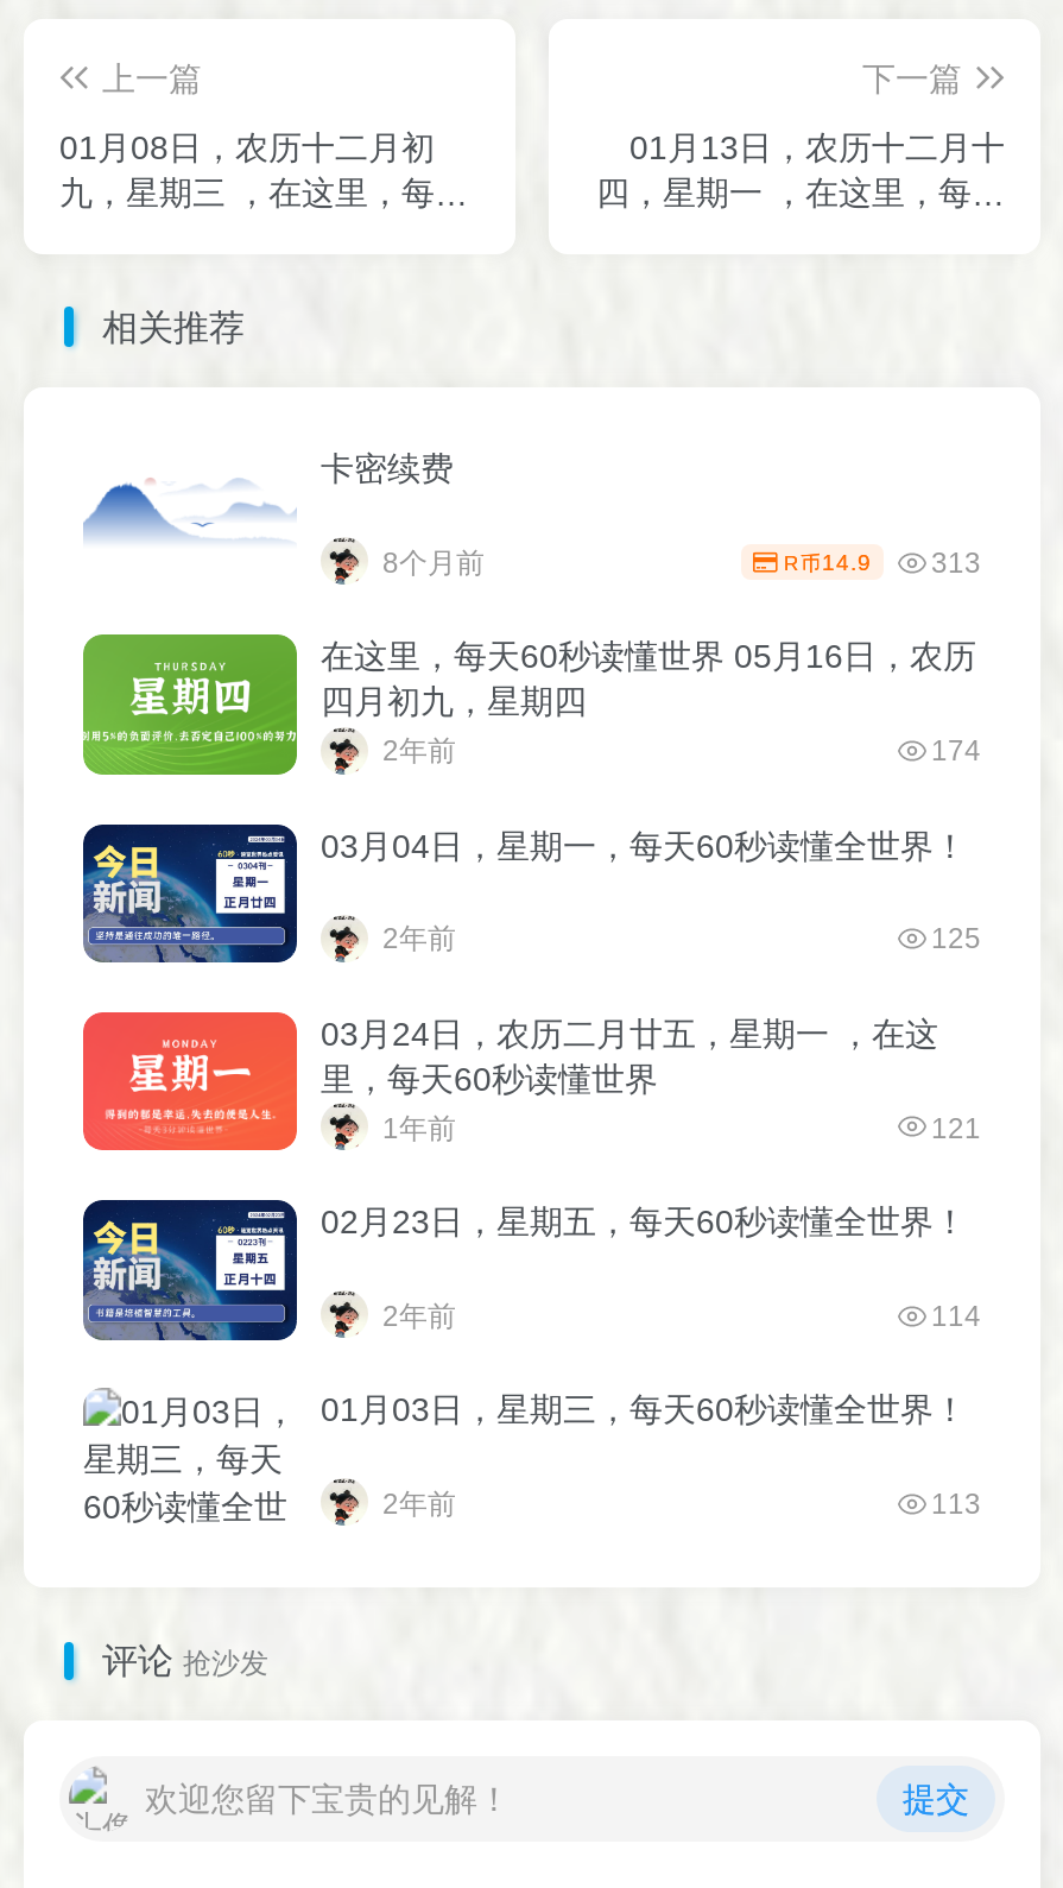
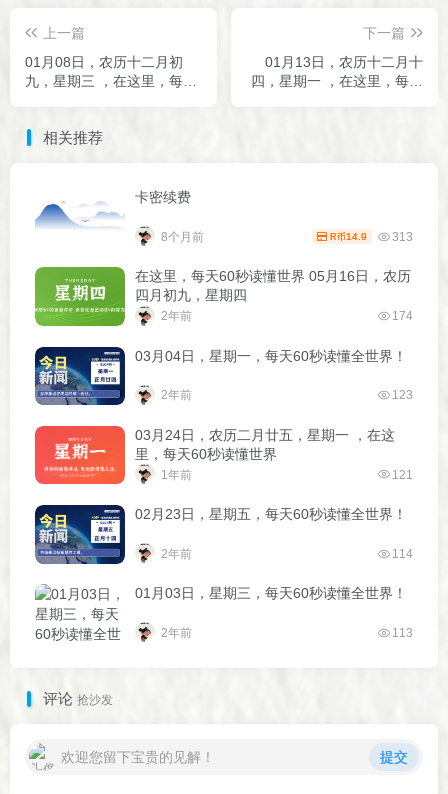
- 125
+ 123
